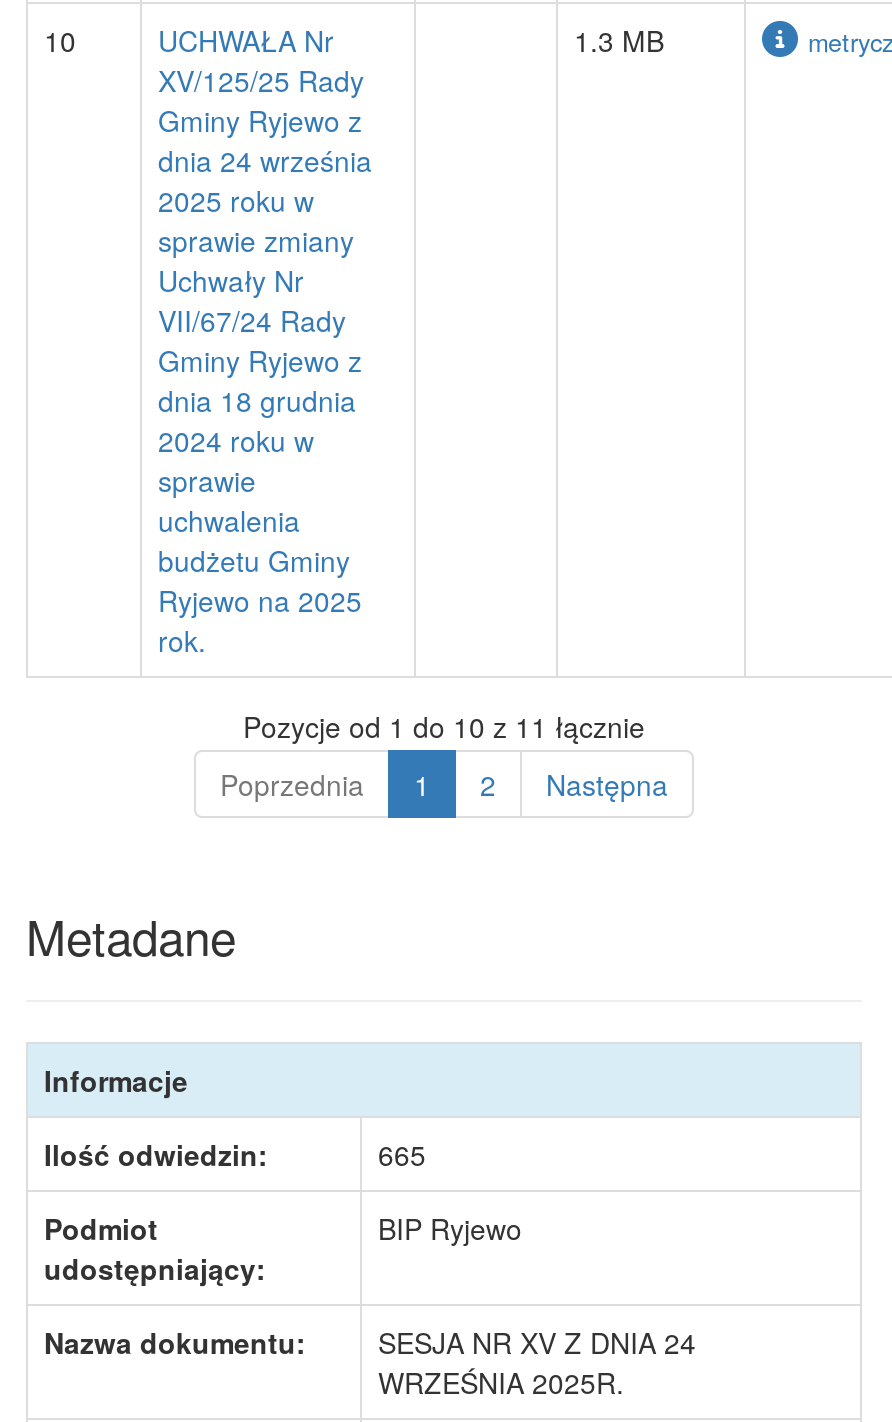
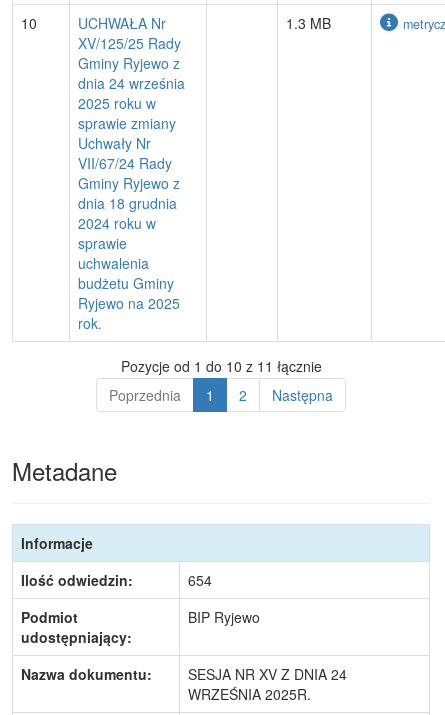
- 665
+ 654
